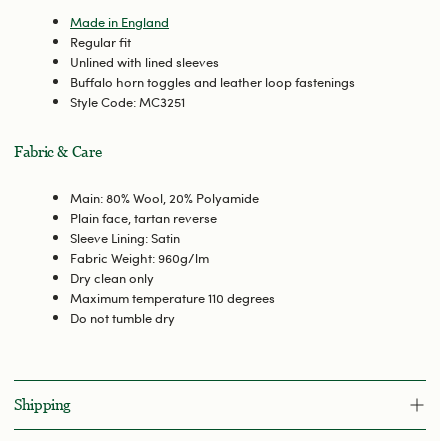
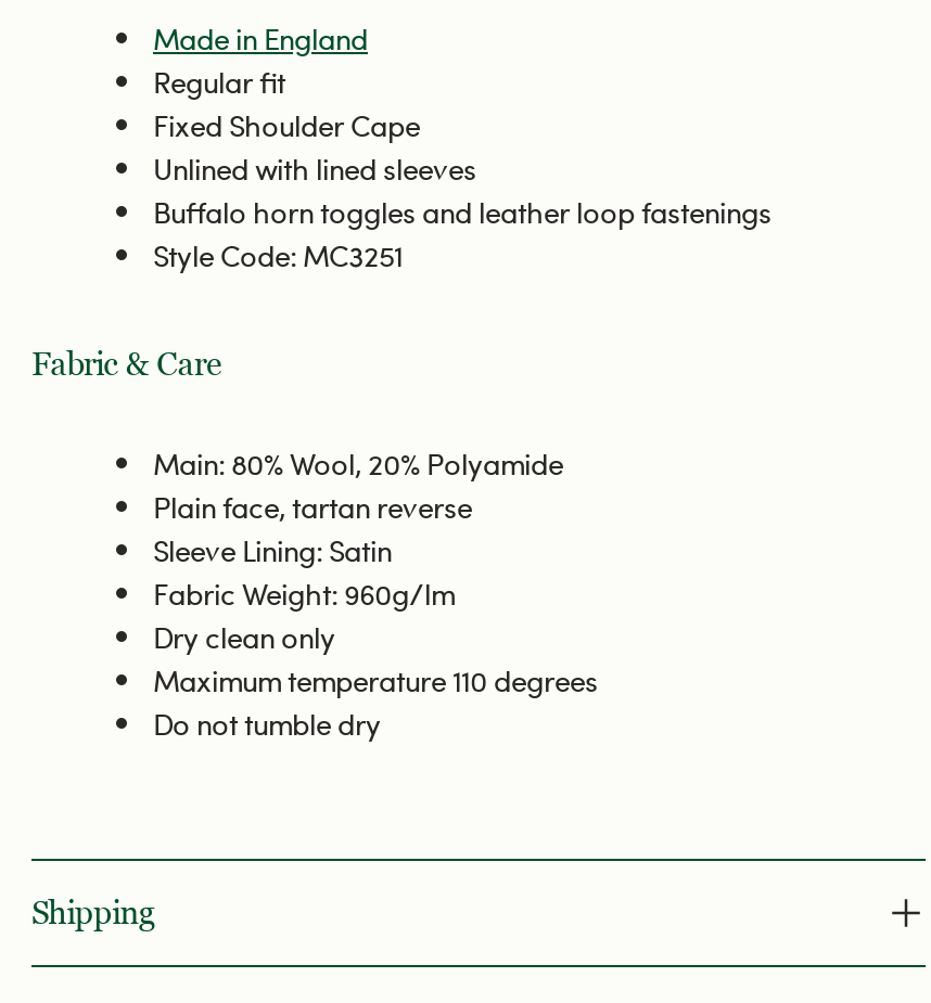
+ Fixed Shoulder Cape
